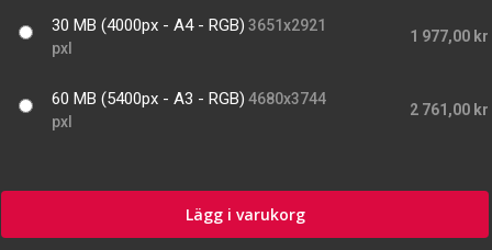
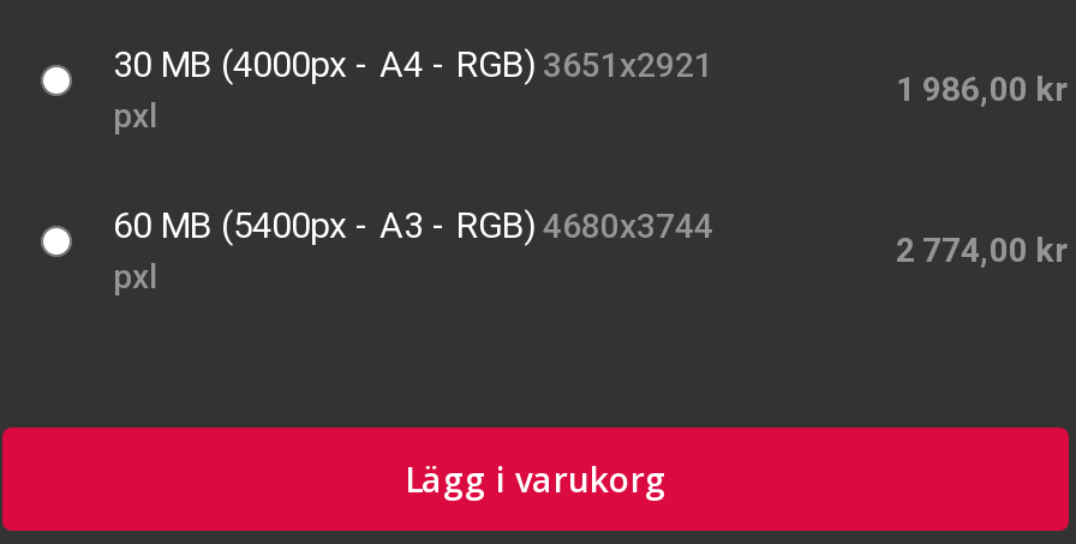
- 1 977,00 kr
+ 1 986,00 kr

- 2 761,00 kr
+ 2 774,00 kr
